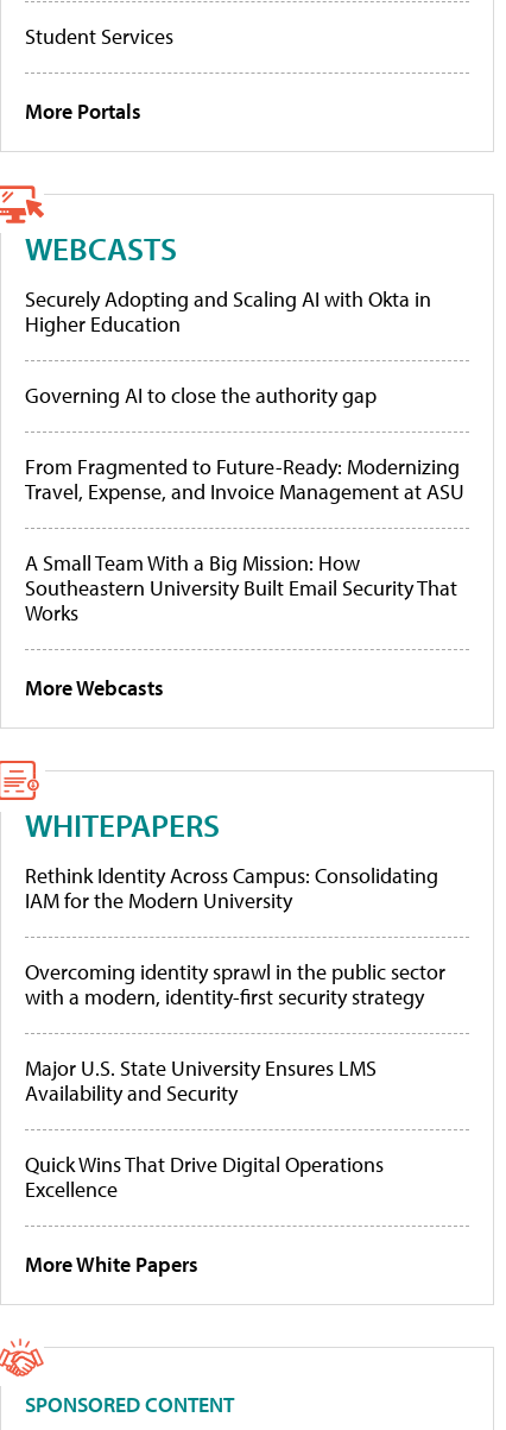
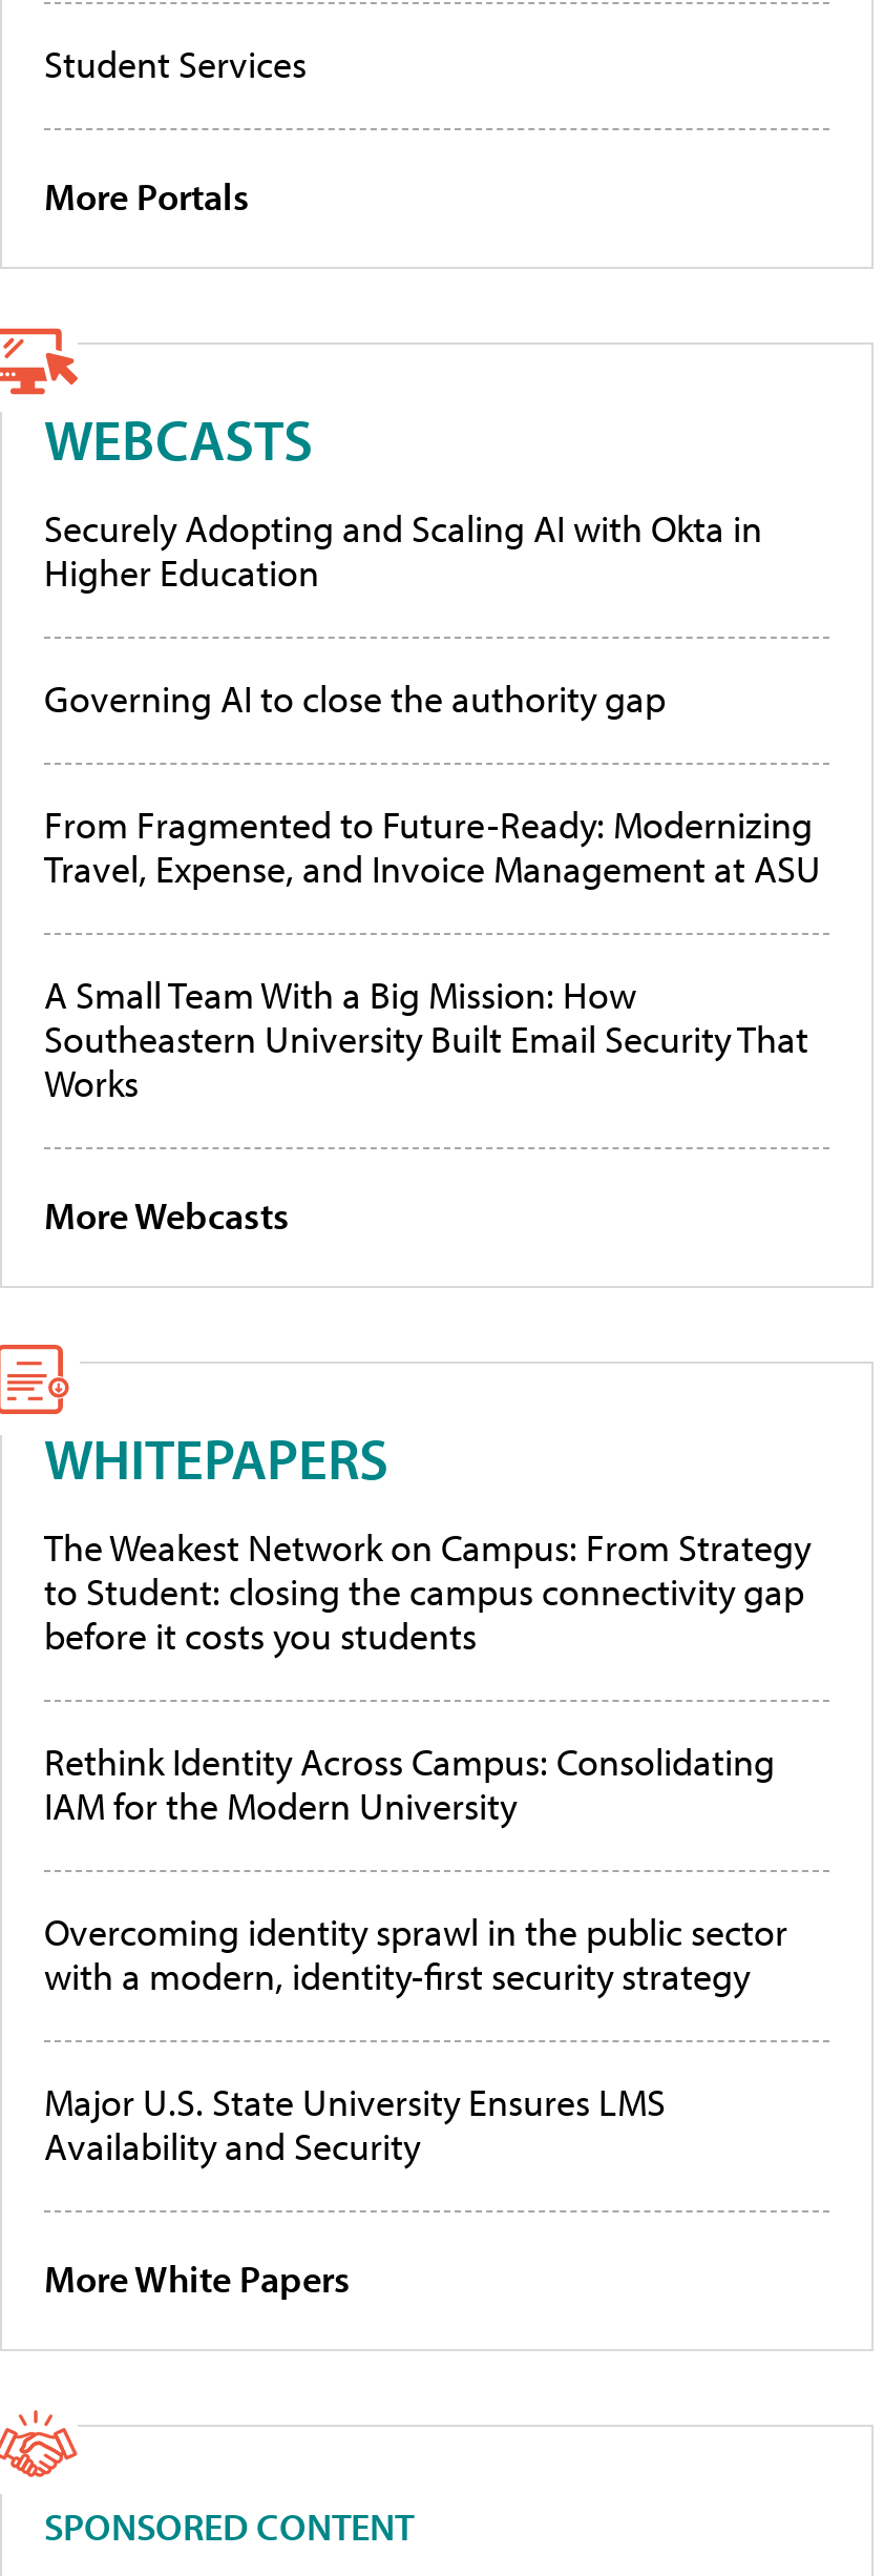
+ The Weakest Network on Campus: From Strategy
+ to Student: closing the campus connectivity gap
+ before it costs you students

moved down: Rethink Identity Across Campus: Consolidating | IAM for the Modern University | Overcoming identity sprawl in the public sector | with a modern, identity-first security strategy | Major U.S. State University Ensures LMS | Availability and Security

- Quick Wins That Drive Digital Operations
- Excellence
